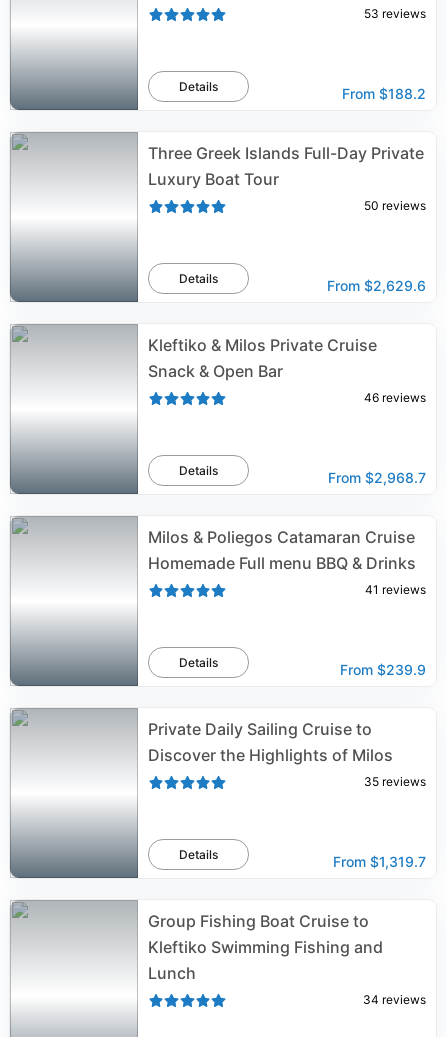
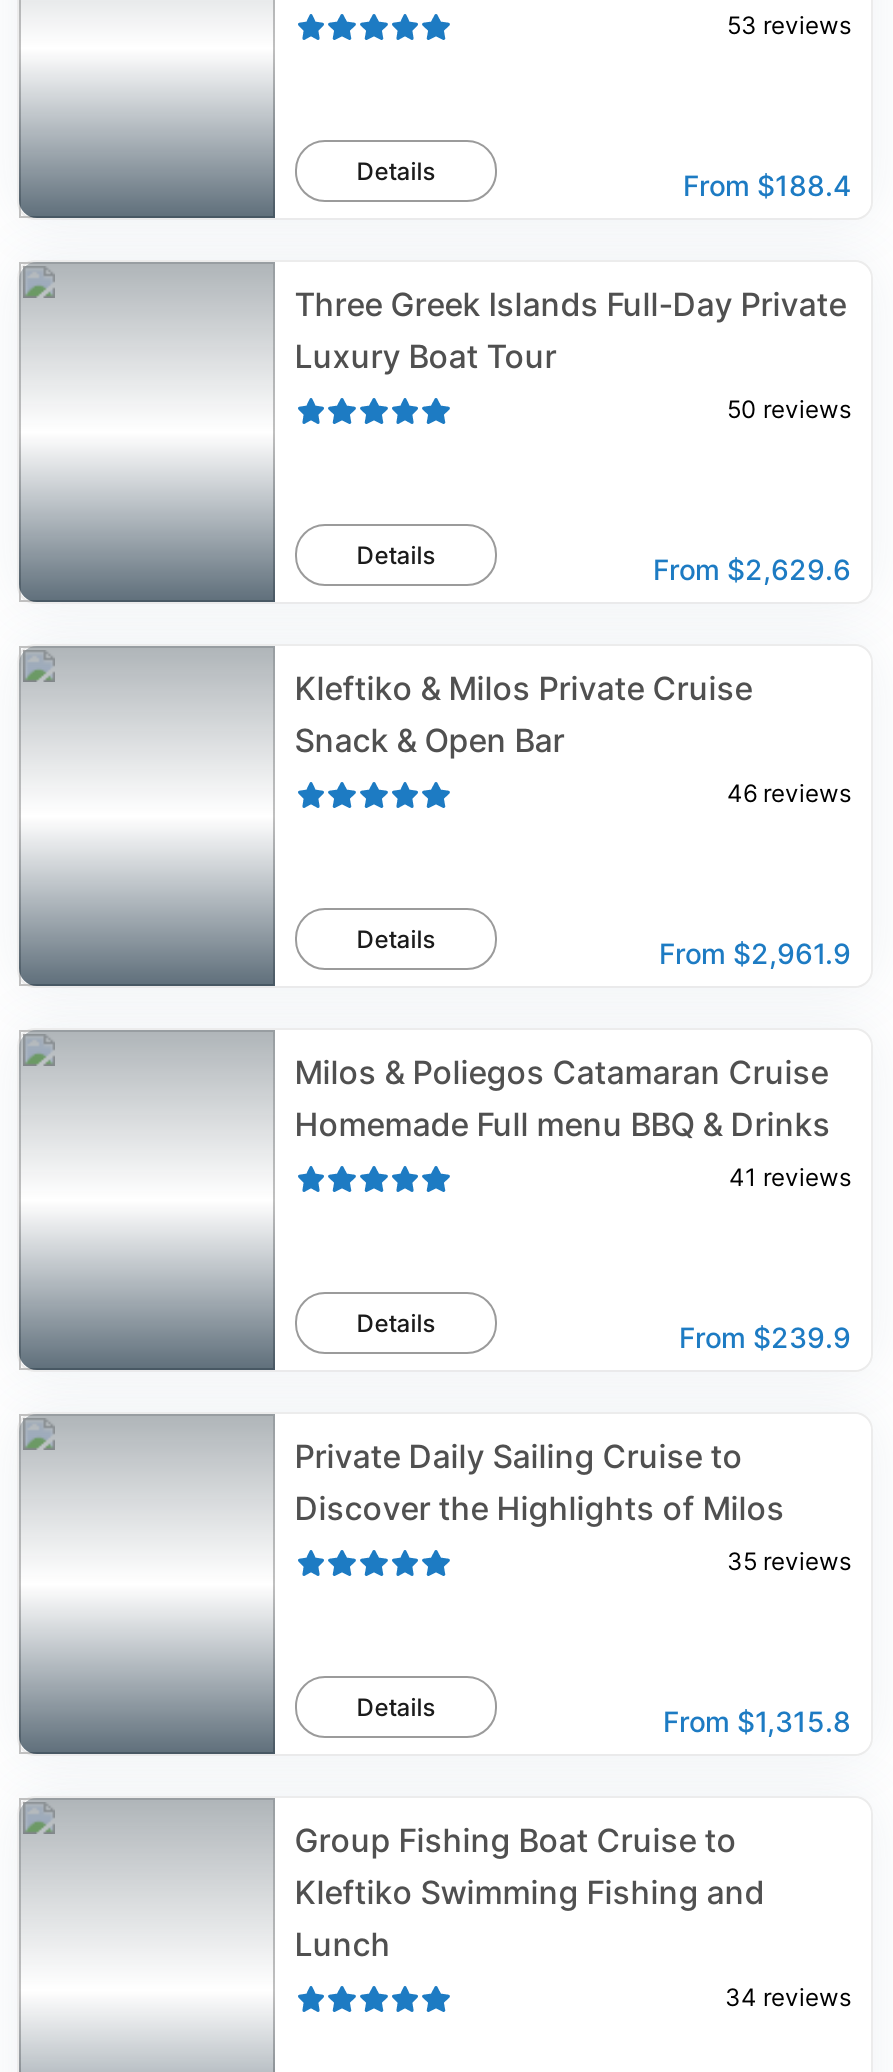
- From $188.2
+ From $188.4

- From $2,968.7
+ From $2,961.9

- From $1,319.7
+ From $1,315.8
